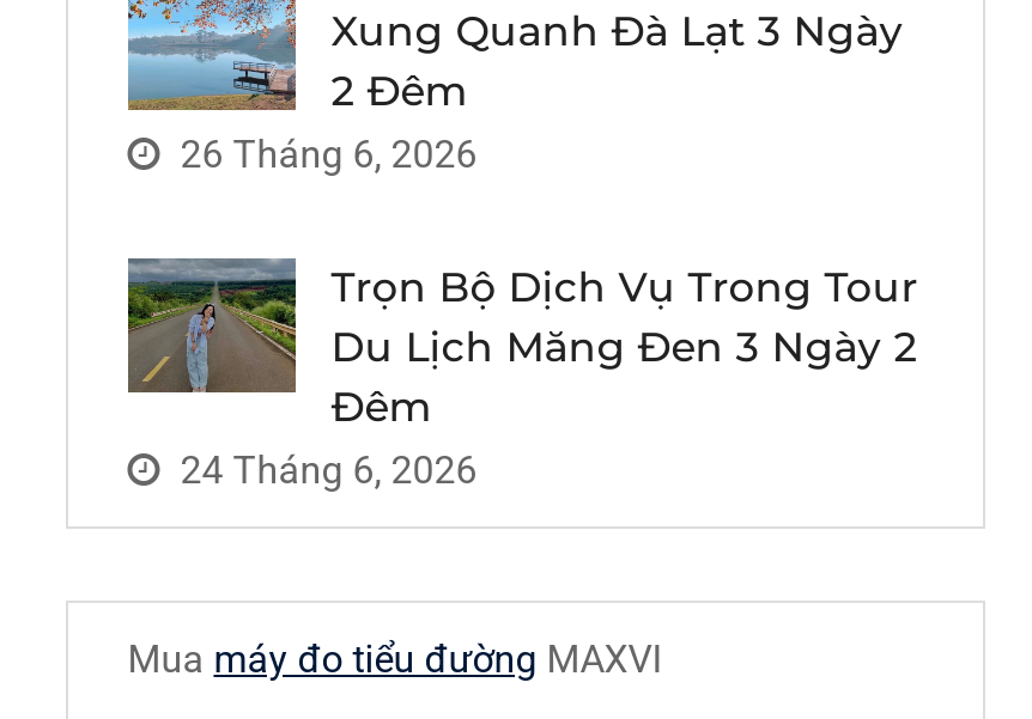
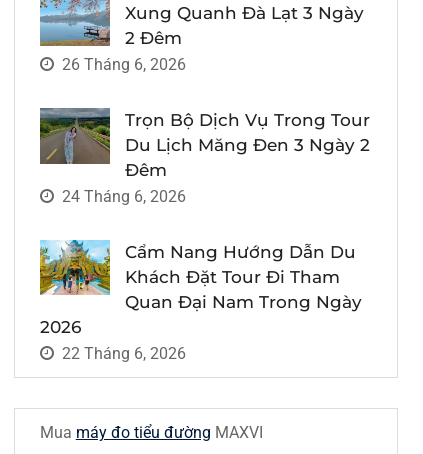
+ [image]
+ Cẩm Nang Hướng Dẫn Du
+ Khách Đặt Tour Đi Tham
+ Quan Đại Nam Trong Ngày
+ 2026
+ 22 Tháng 6, 2026
